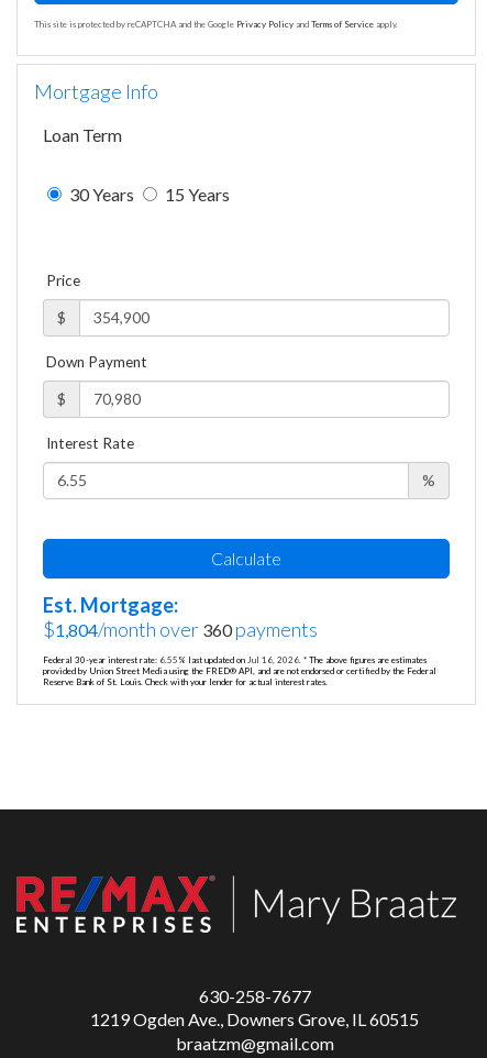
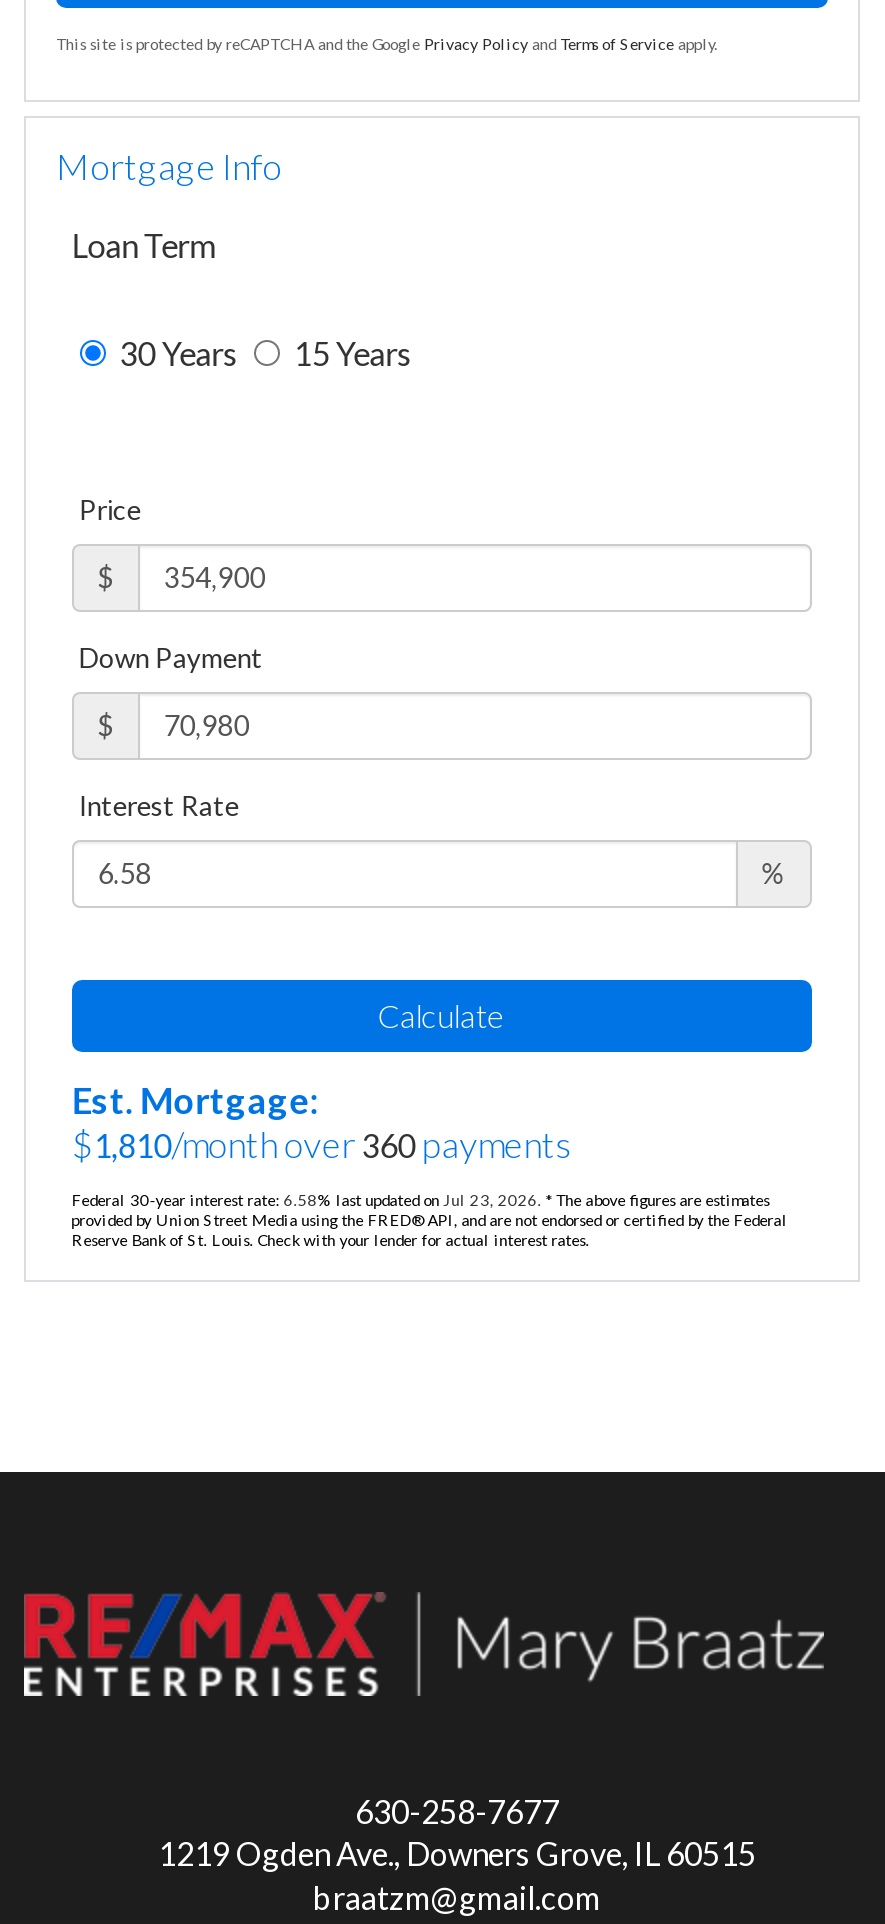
- $1,804/month over 360 payments
+ $1,810/month over 360 payments

- Federal 30-year interest rate: 6.55% last updated on Jul 16, 2026. * The above figures are estimates
+ Federal 30-year interest rate: 6.58% last updated on Jul 23, 2026. * The above figures are estimates
